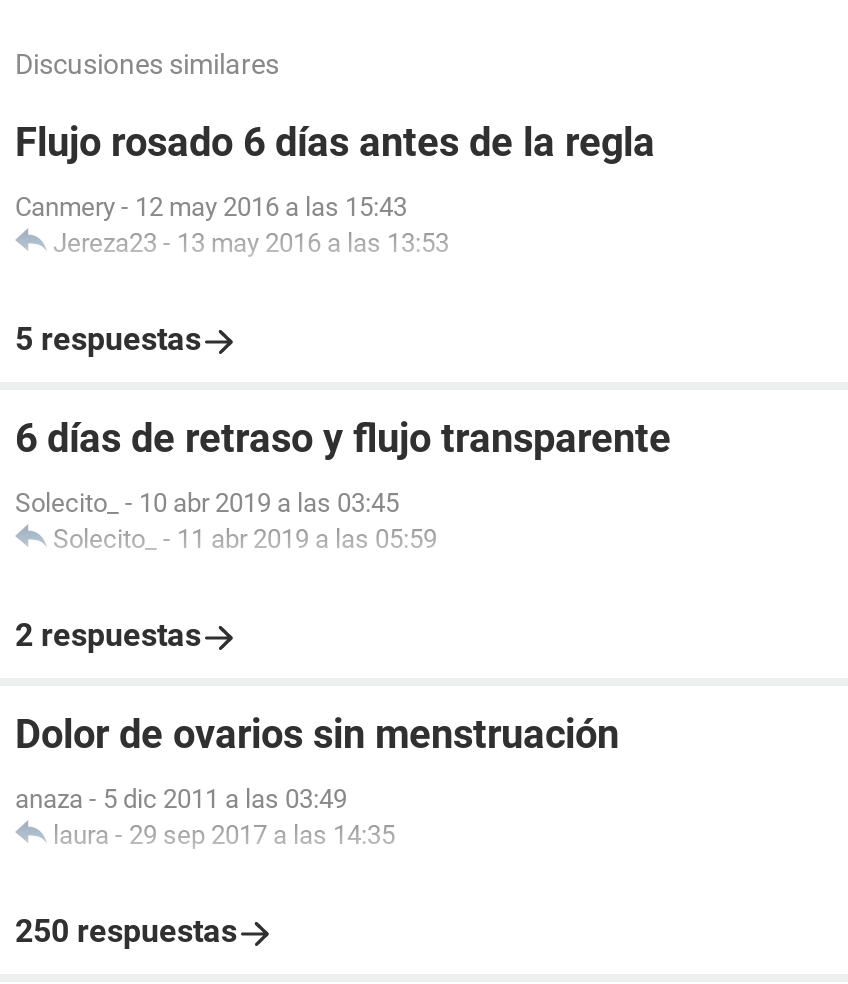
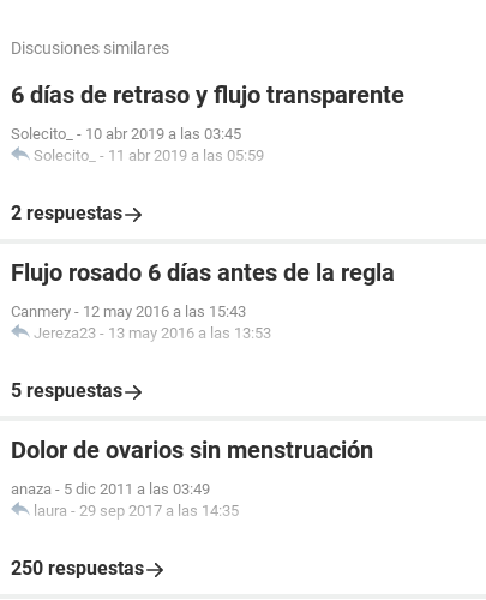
moved down: Flujo rosado 6 días antes de la regla | Canmery - 12 may 2016 a las 15:43 | Jereza23 - 13 may 2016 a las 13:53 | 5 respuestas

moved up: 6 días de retraso y flujo transparente | Solecito_ - 10 abr 2019 a las 03:45 | Solecito_ - 11 abr 2019 a las 05:59 | 2 respuestas
